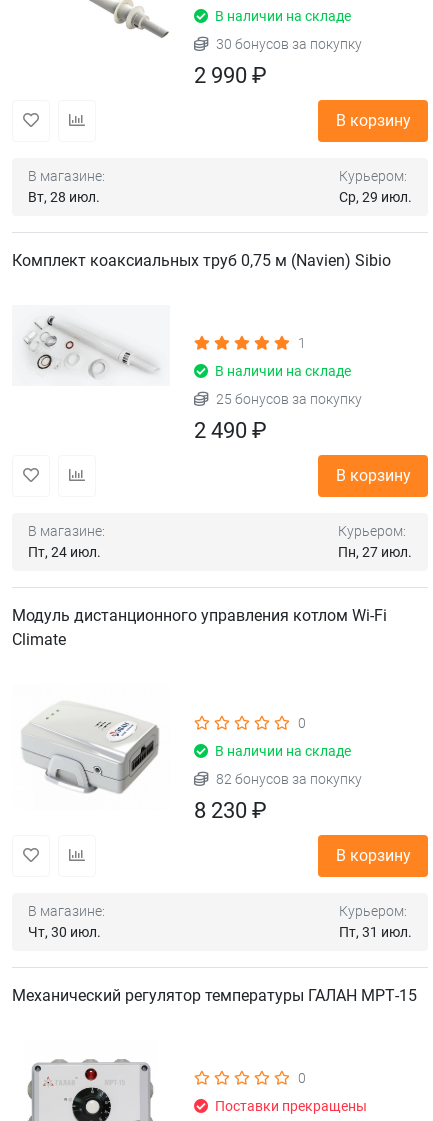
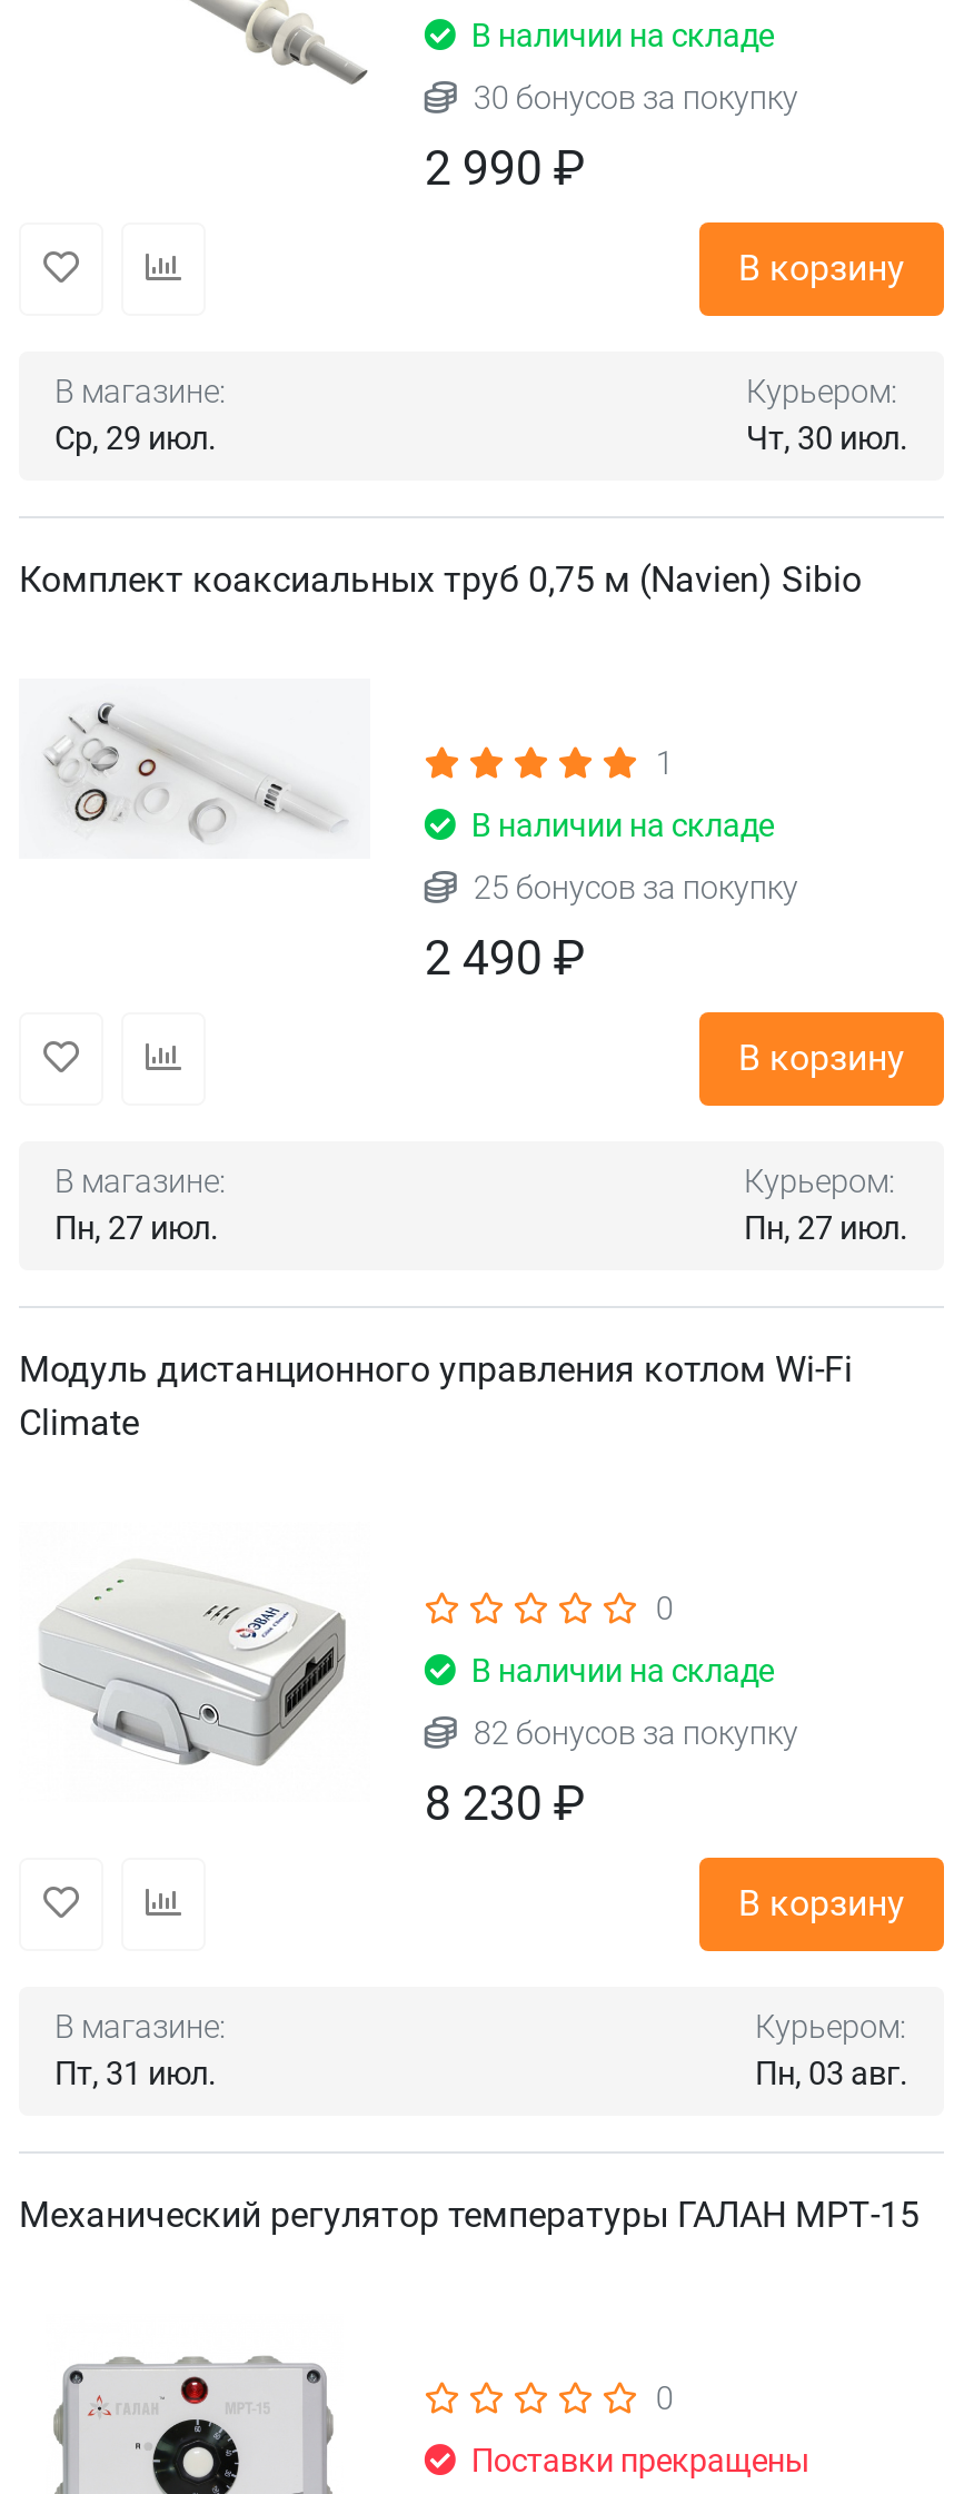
- Вт, 28 июл.
+ Ср, 29 июл.

- Ср, 29 июл.
+ Чт, 30 июл.

- Пт, 24 июл.
+ Пн, 27 июл.

- Чт, 30 июл.
+ Пт, 31 июл.

- Пт, 31 июл.
+ Пн, 03 авг.
